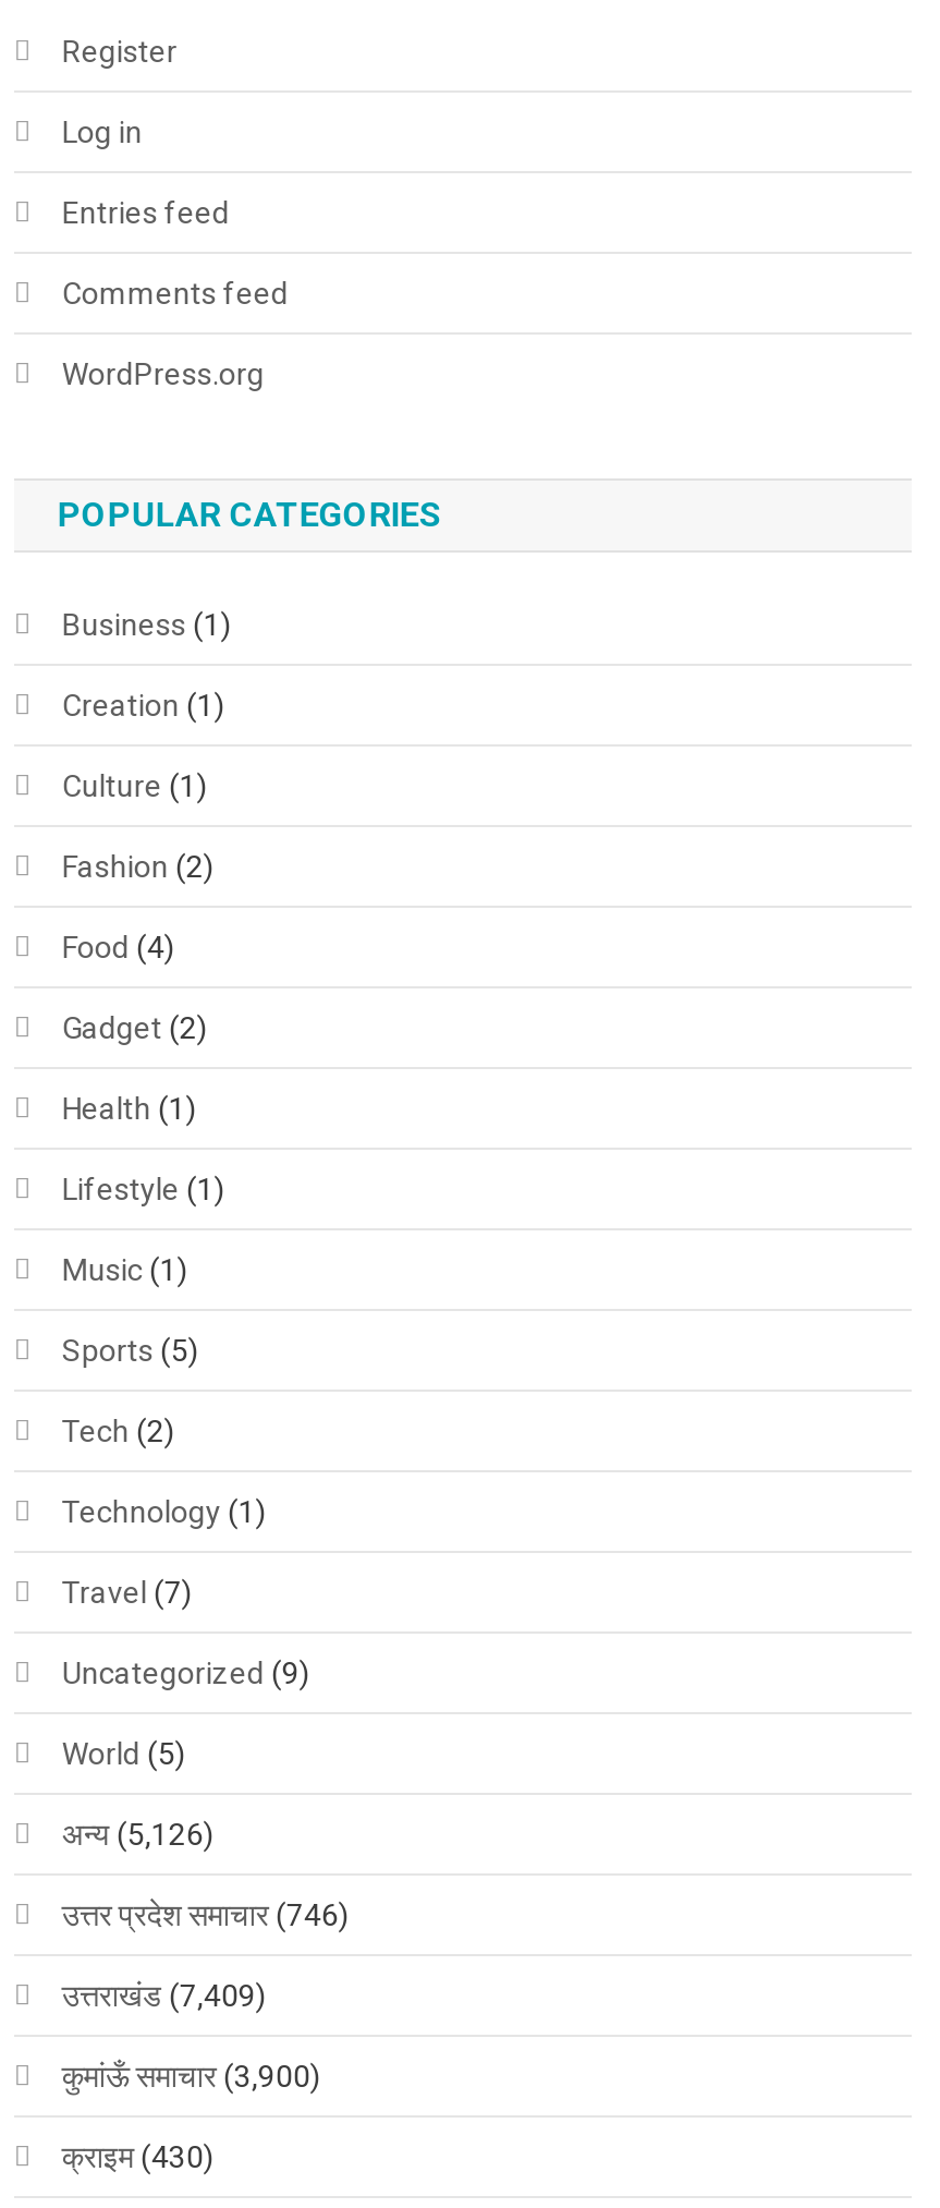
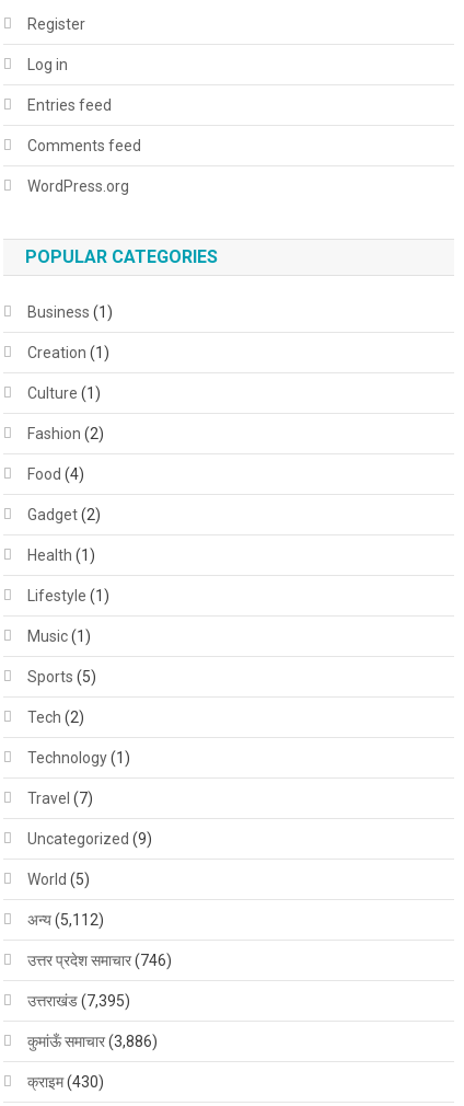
- अन्य (5,126)
+ अन्य (5,112)

- उत्तराखंड (7,409)
+ उत्तराखंड (7,395)

- कुमांऊँ समाचार (3,900)
+ कुमांऊँ समाचार (3,886)
